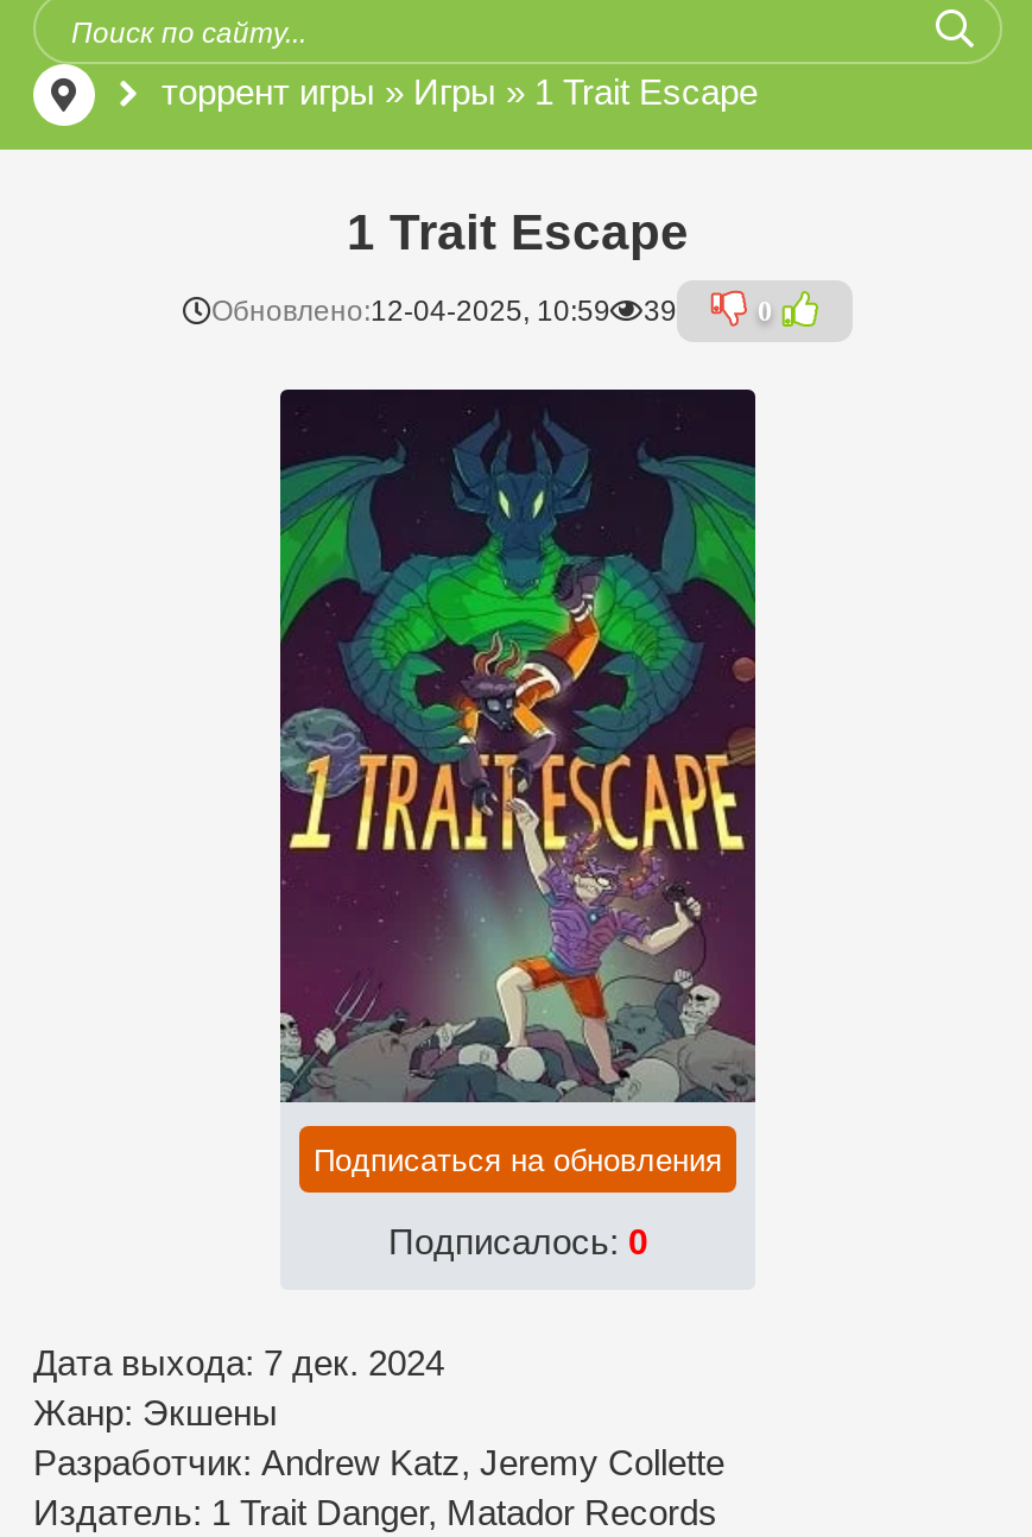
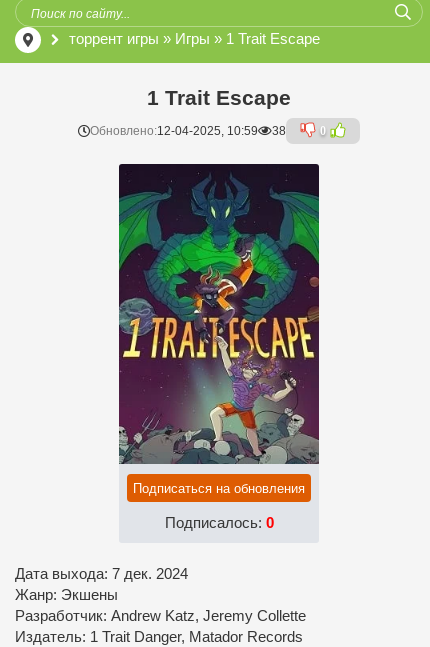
- Обновлено:12-04-2025, 10:59 39
+ Обновлено:12-04-2025, 10:59 38
